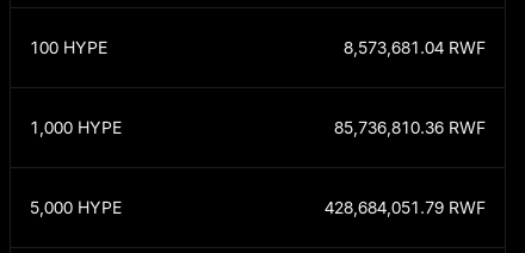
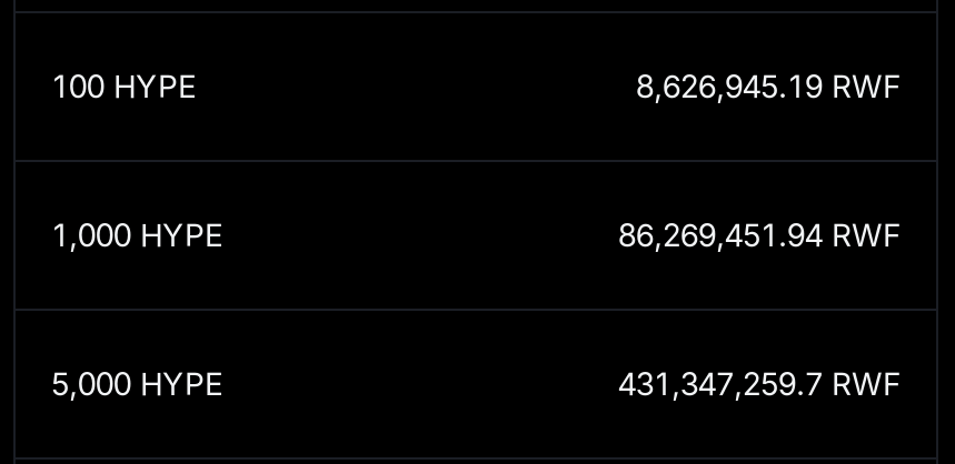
- 8,573,681.04 RWF
+ 8,626,945.19 RWF

- 85,736,810.36 RWF
+ 86,269,451.94 RWF

- 428,684,051.79 RWF
+ 431,347,259.7 RWF
